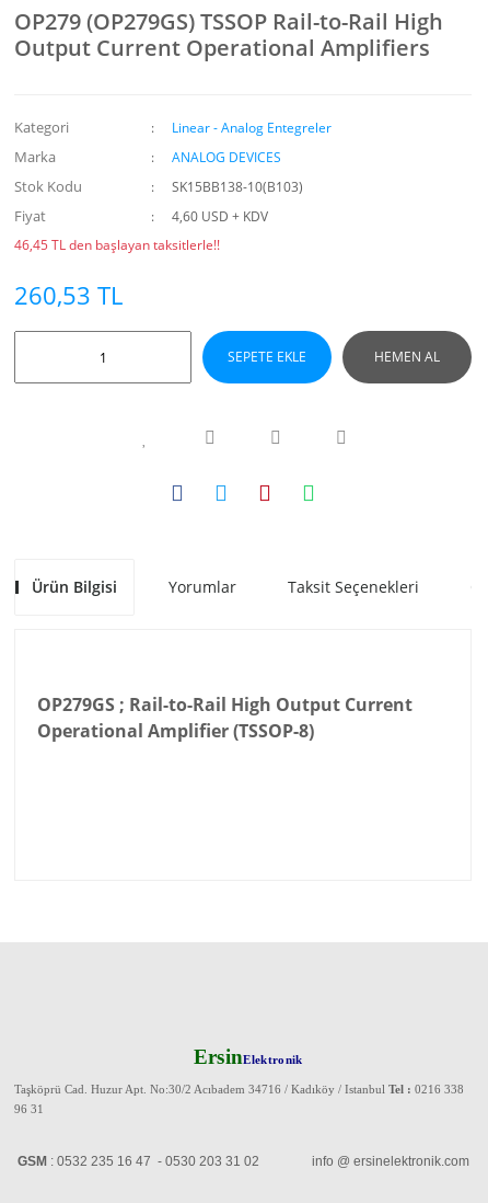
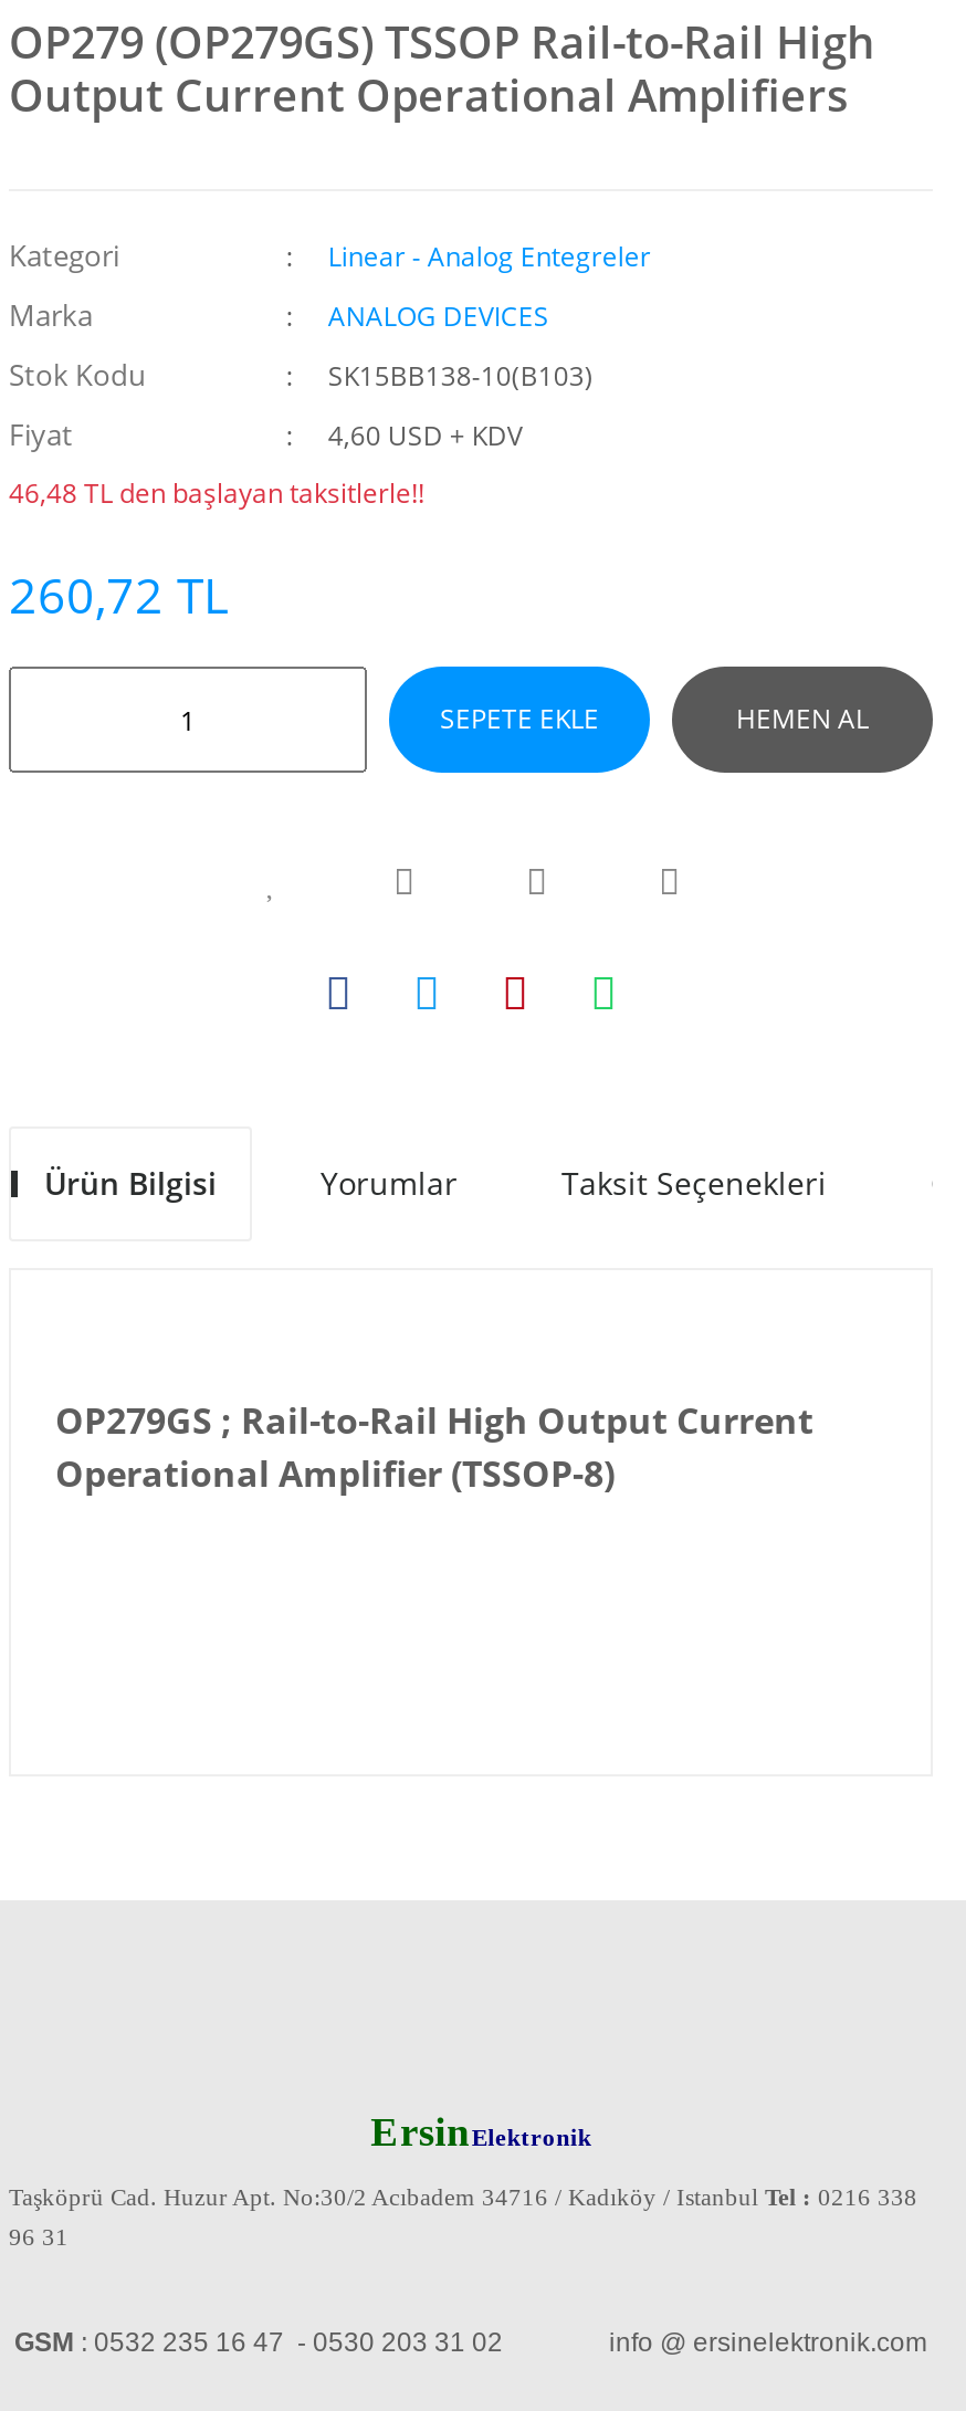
- 46,45 TL den başlayan taksitlerle!!
+ 46,48 TL den başlayan taksitlerle!!

- 260,53 TL
+ 260,72 TL
